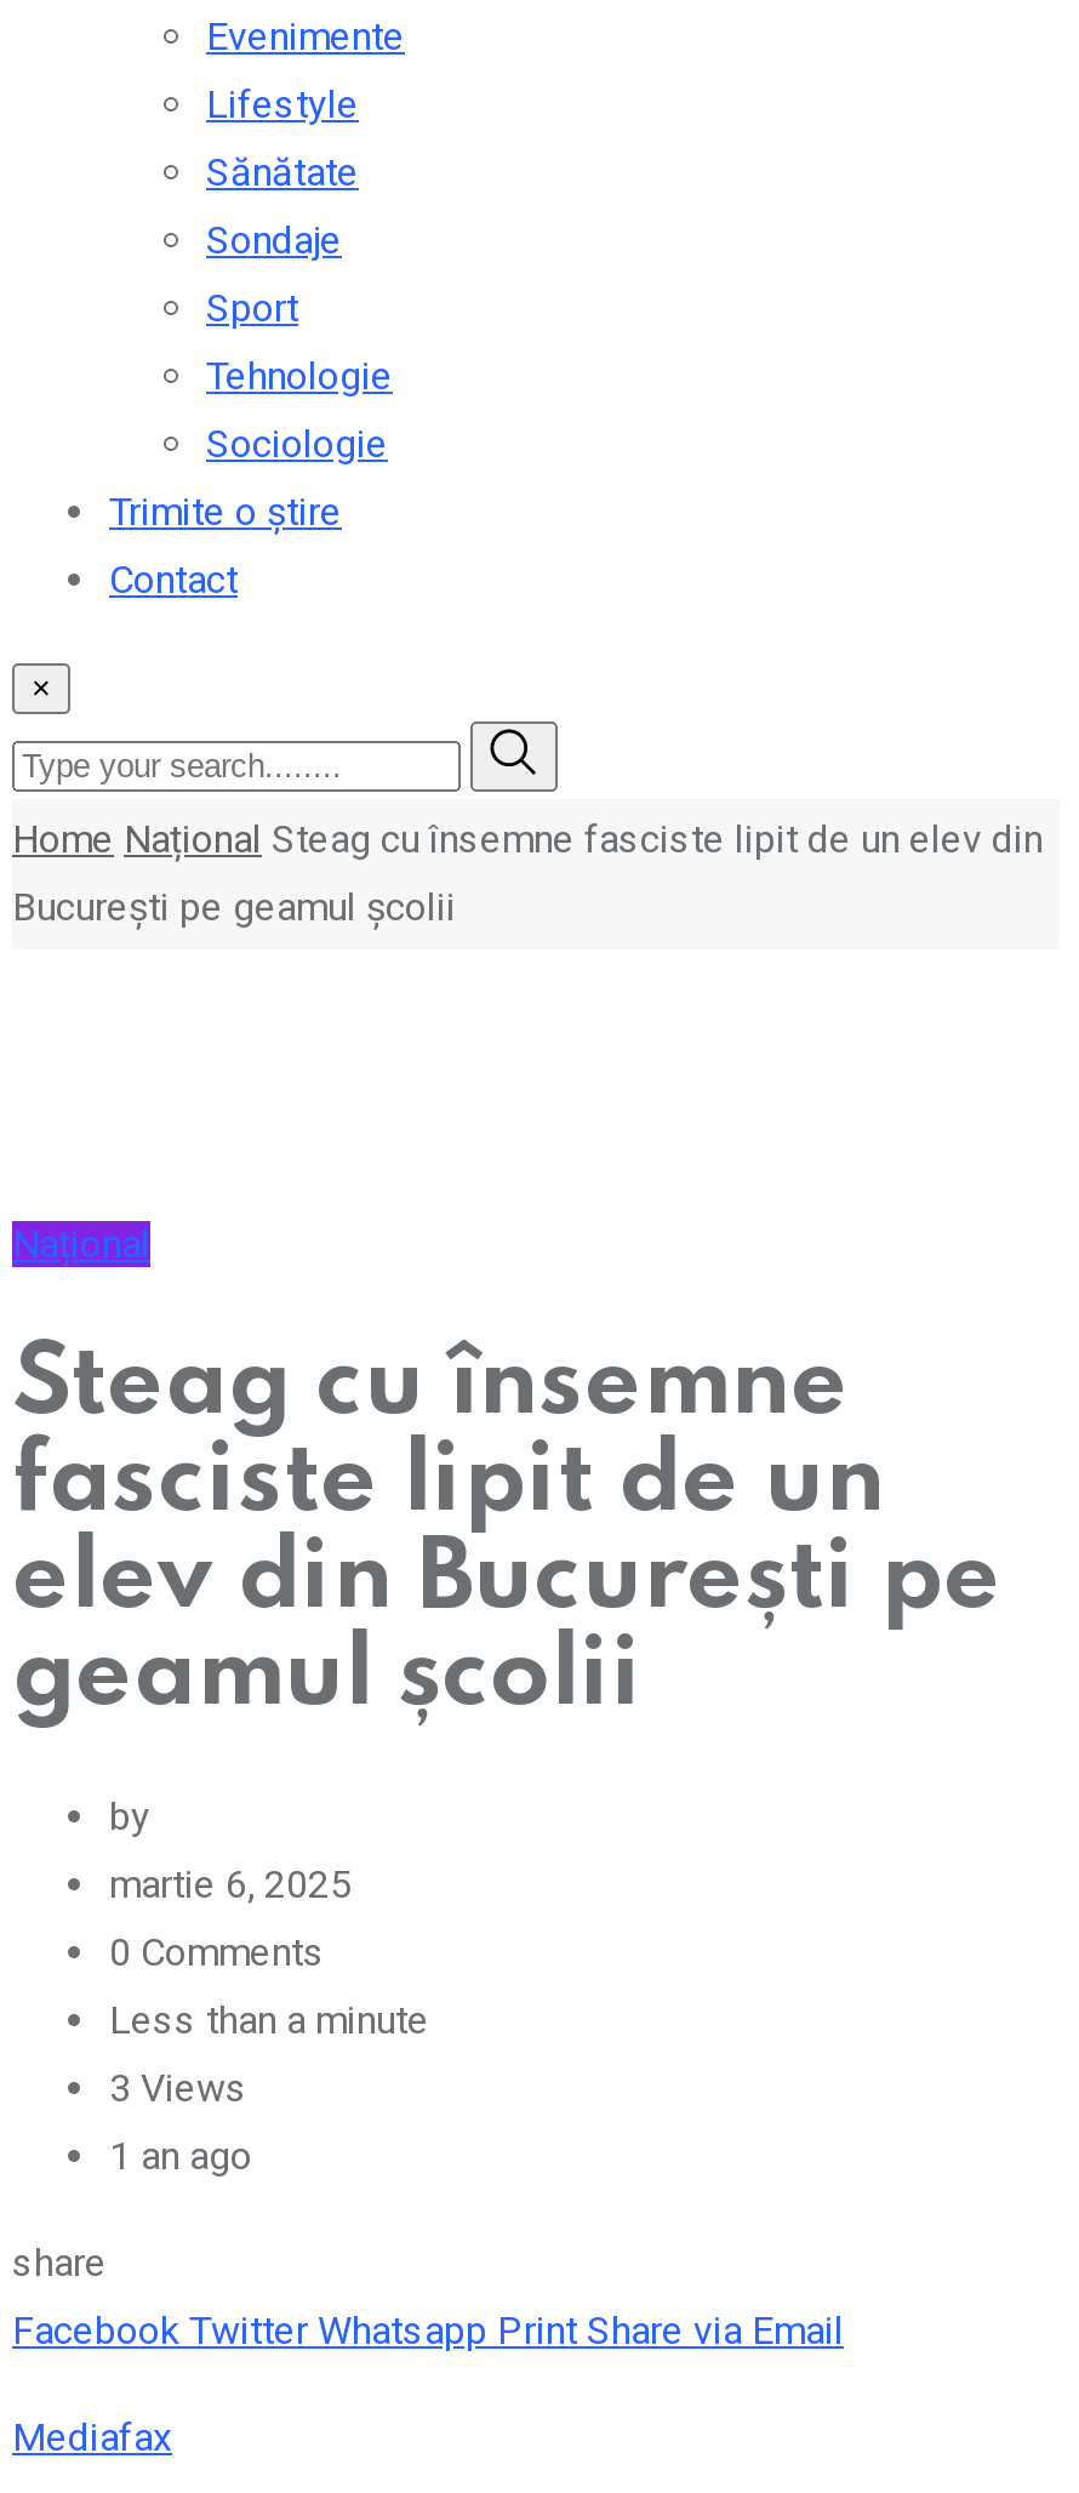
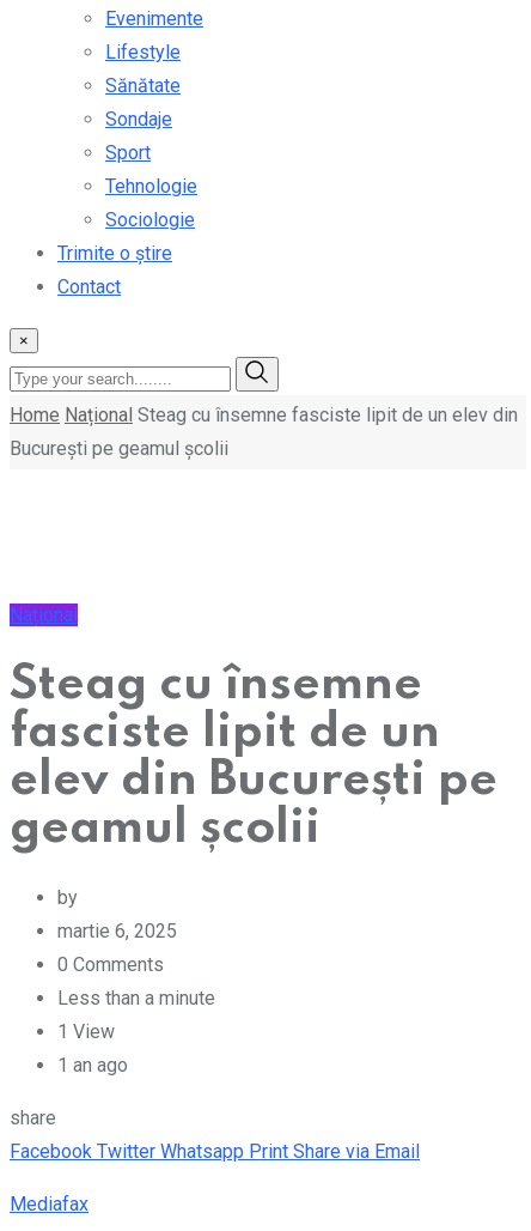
- 3 Views
+ 1 View
